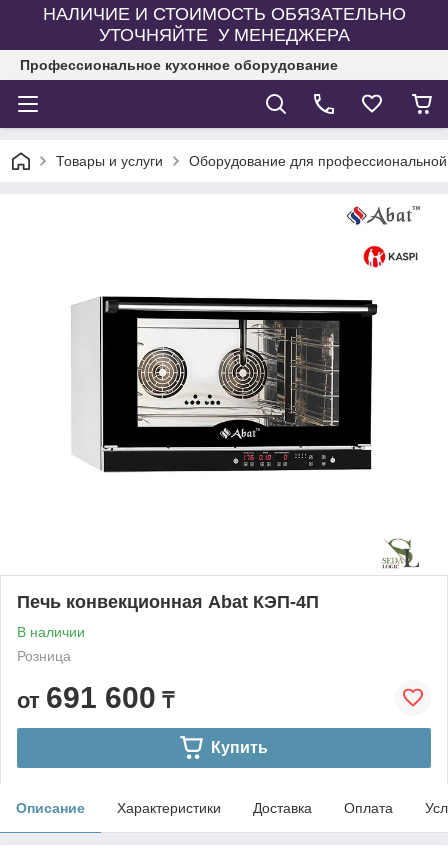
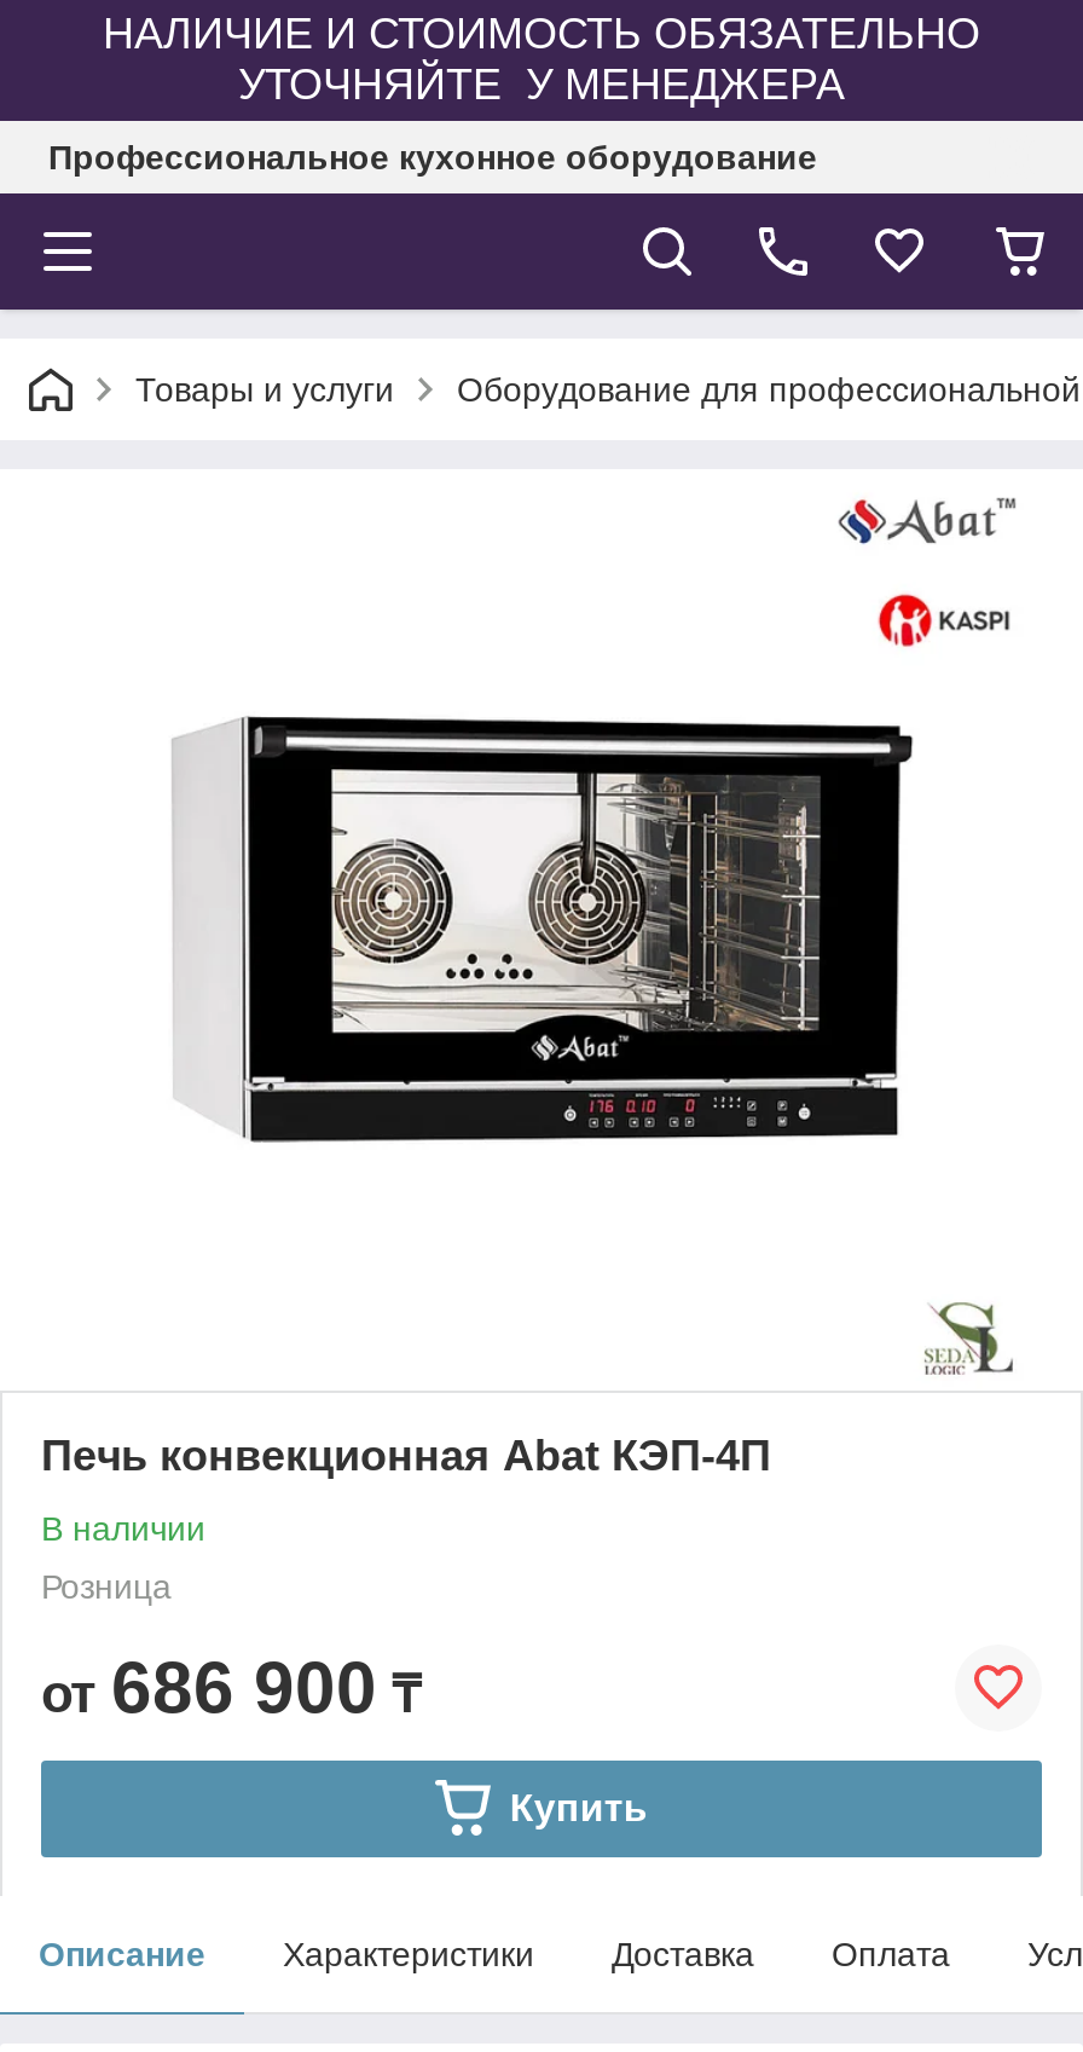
- от 691 600 ₸
+ от 686 900 ₸
